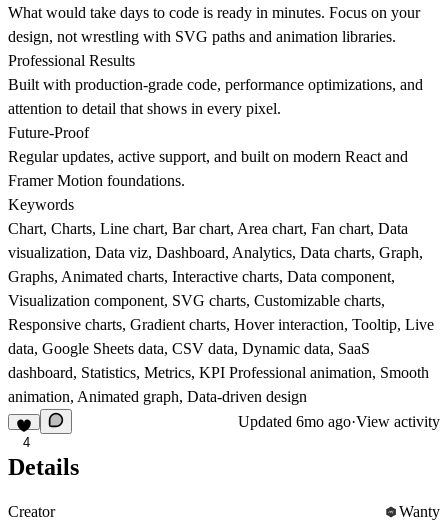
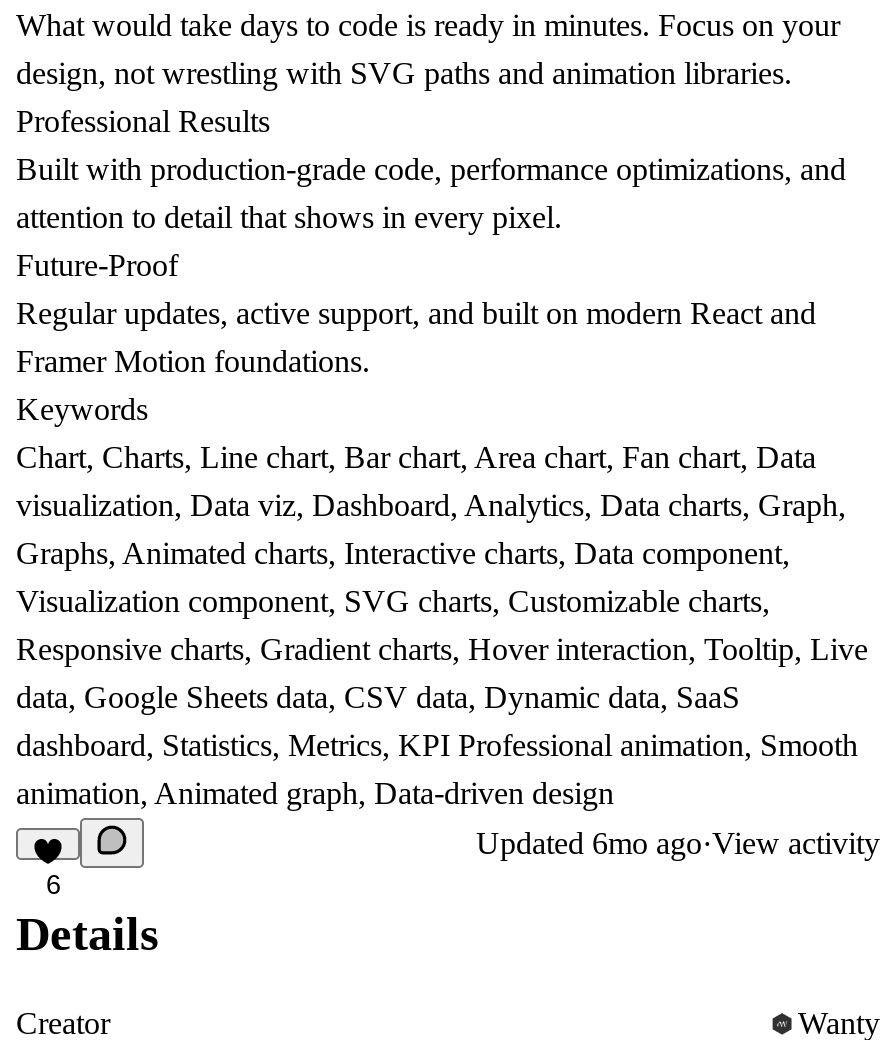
- 4
+ 6
